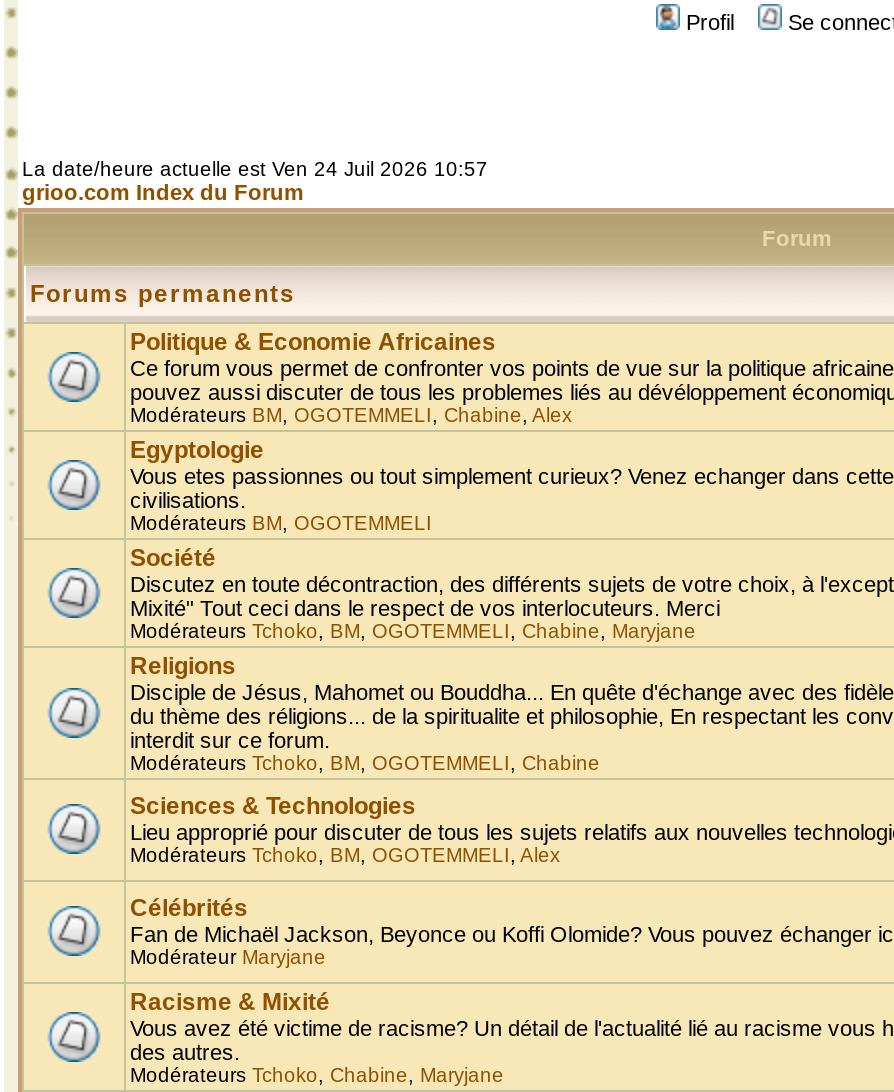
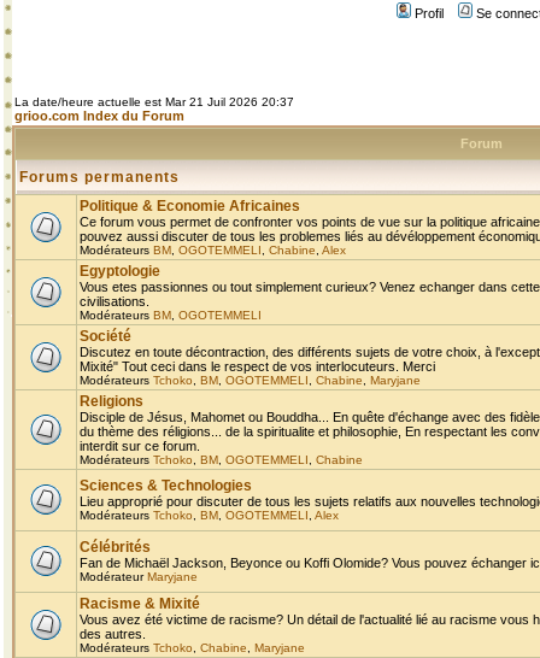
- La date/heure actuelle est Ven 24 Juil 2026 10:57
+ La date/heure actuelle est Mar 21 Juil 2026 20:37
